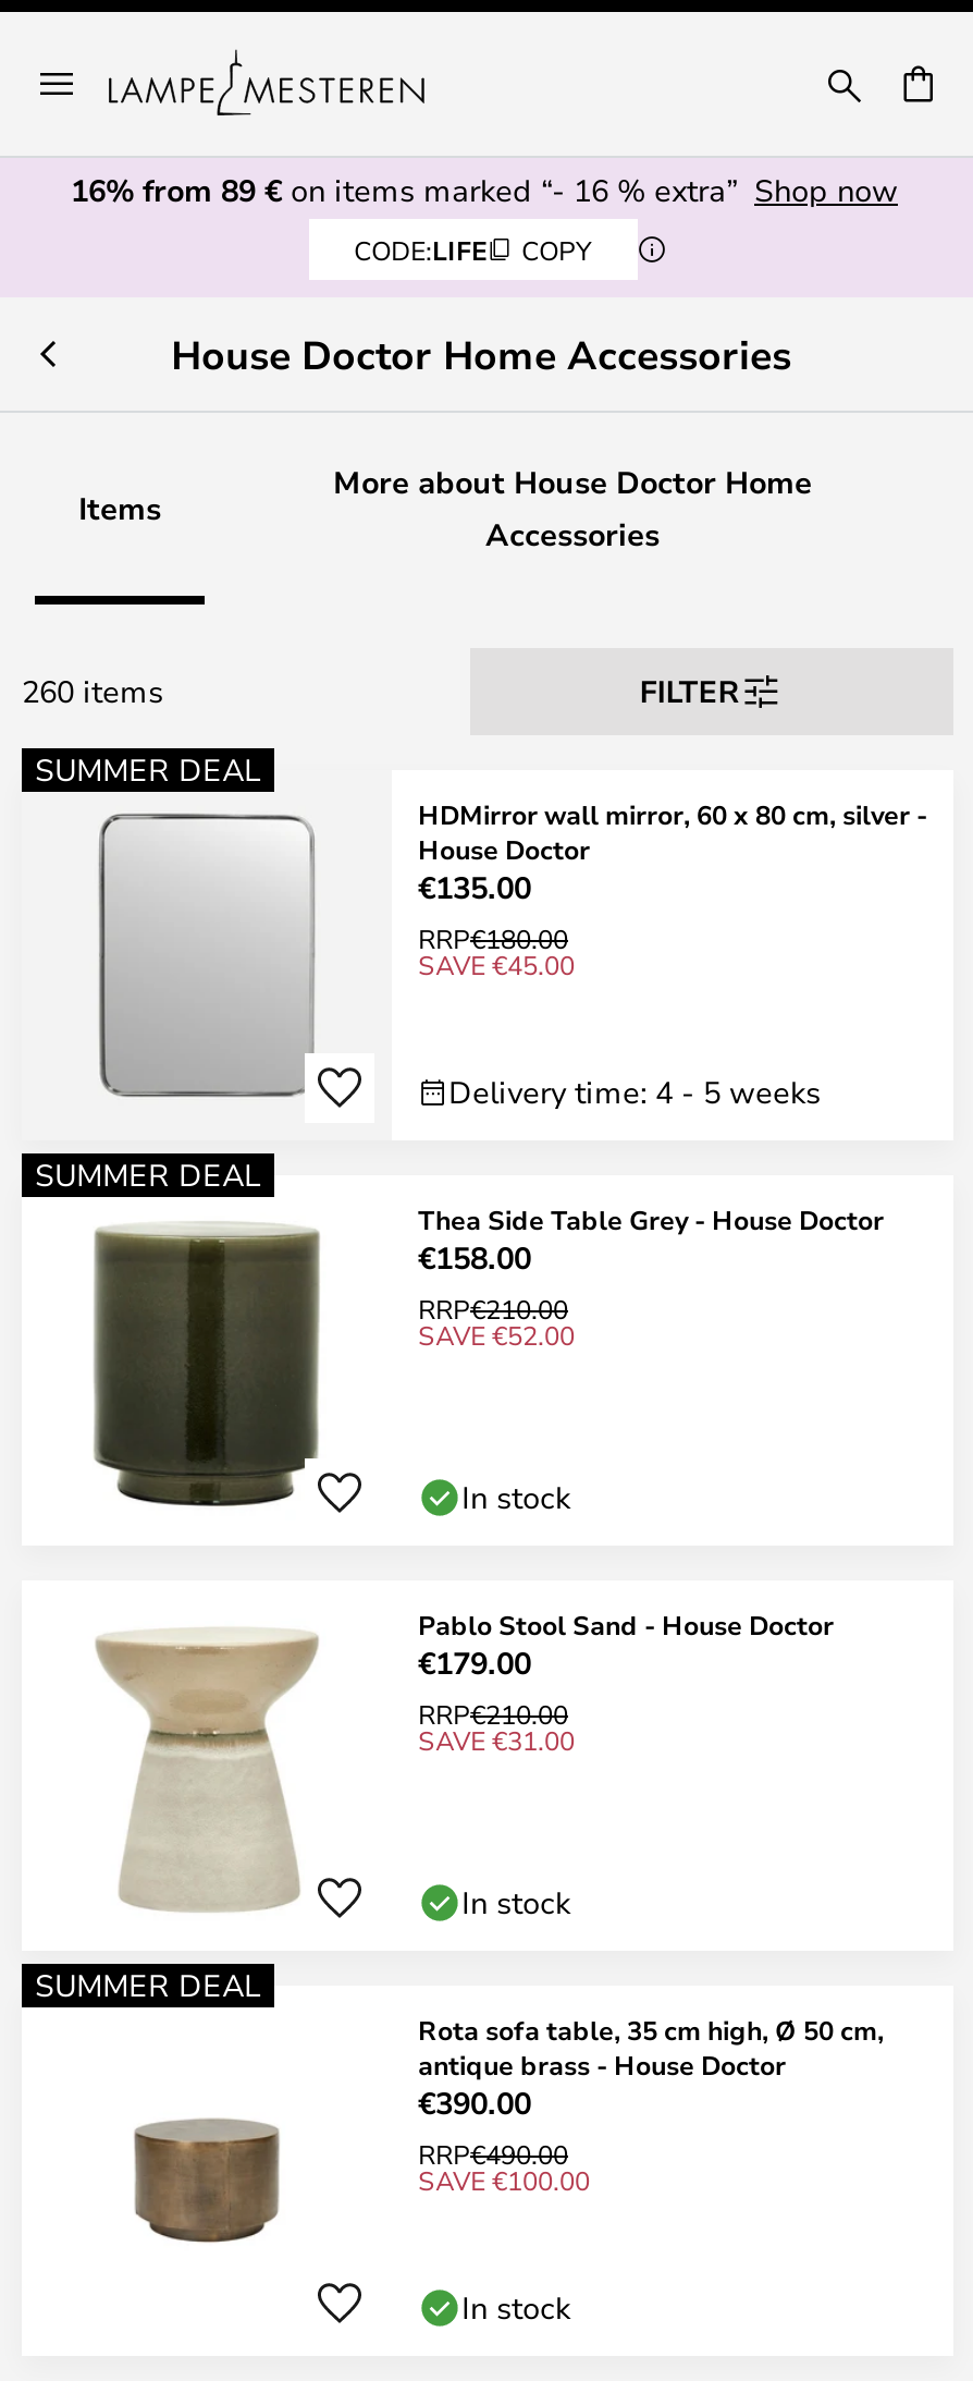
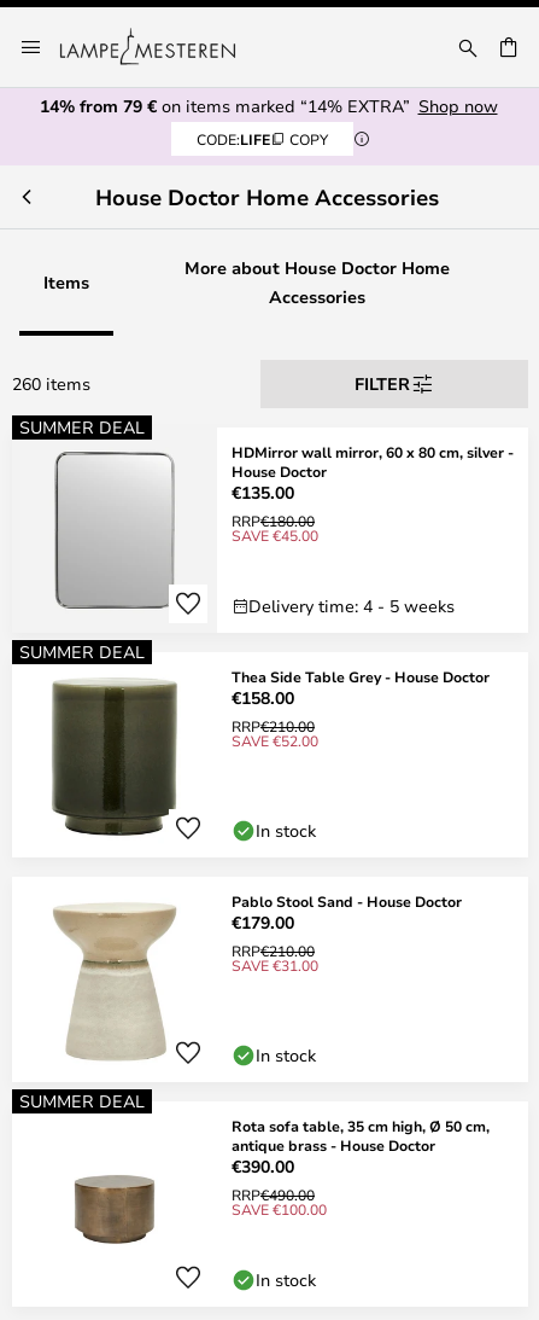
- 16% from 89 €on items marked “- 16 % extra” Shop now
+ 14% from 79 €on items marked “14% EXTRA” Shop now
